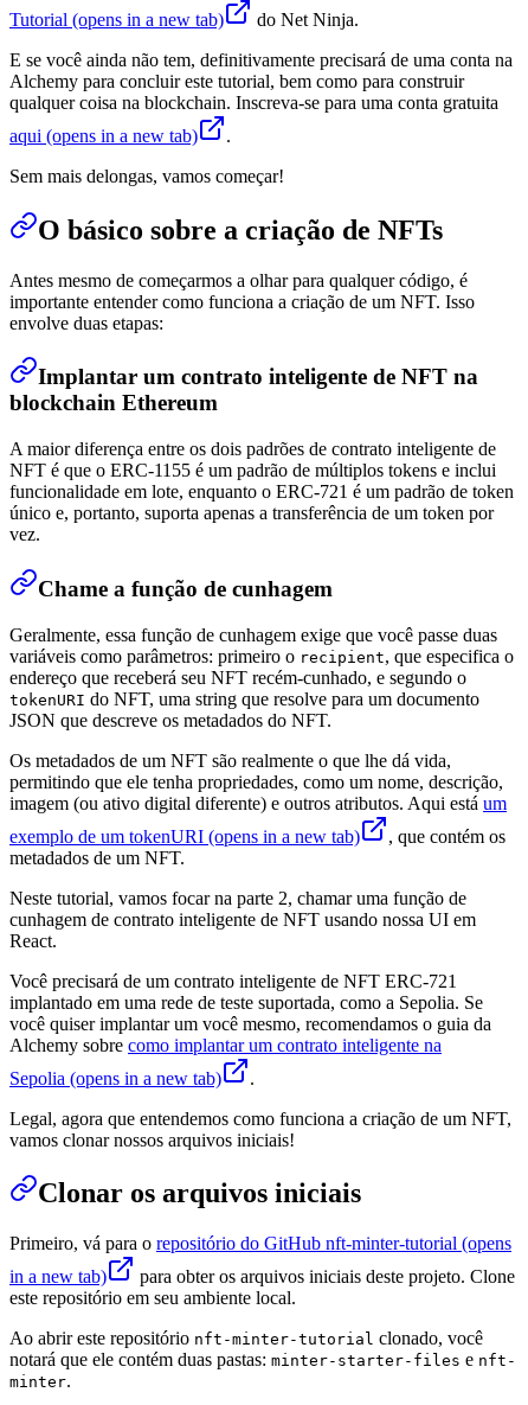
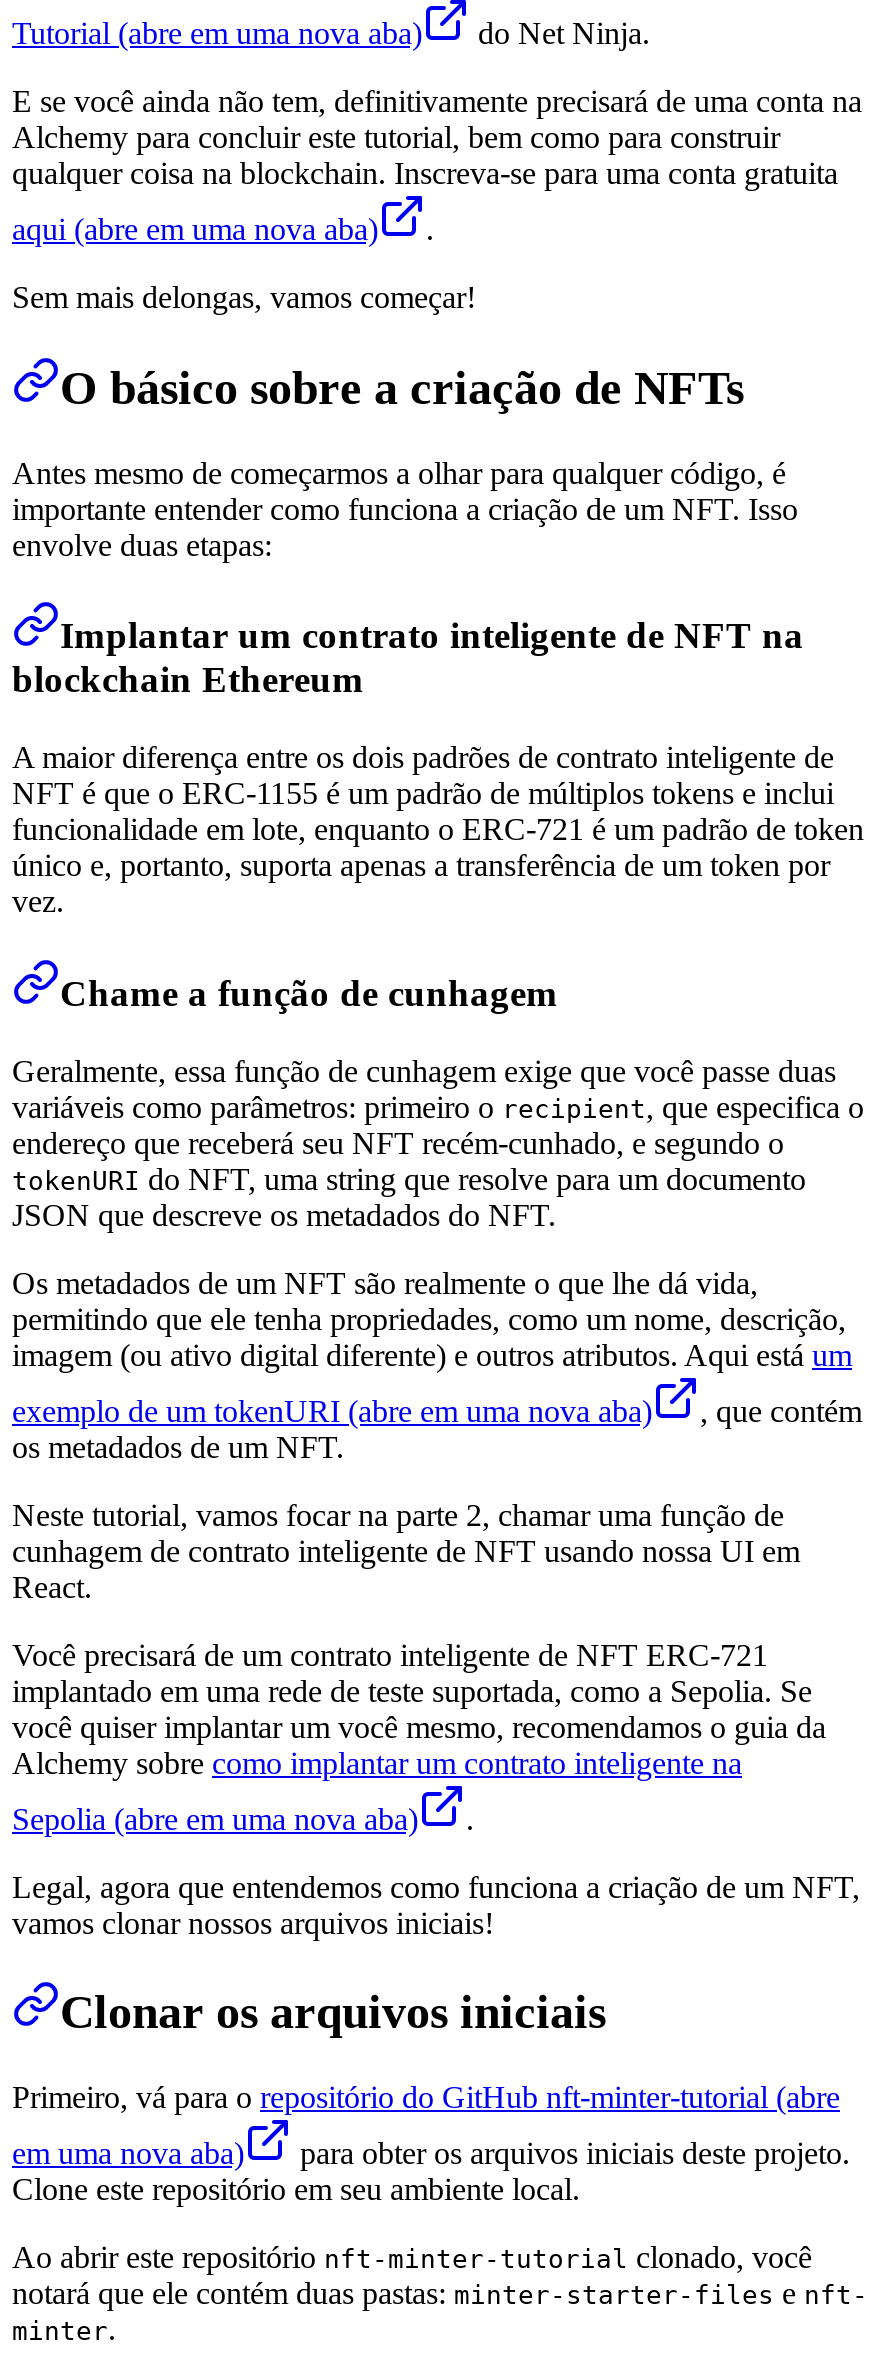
- Tutorial (opens in a new tab)
+ Tutorial (abre em uma nova aba)

- aqui (opens in a new tab)
+ aqui (abre em uma nova aba)

- exemplo de um tokenURI (opens in a new tab)
- , que contém os
- metadados de um NFT.
+ exemplo de um tokenURI (abre em uma nova aba)
+ , que contém
+ os metadados de um NFT.

- Sepolia (opens in a new tab)
+ Sepolia (abre em uma nova aba)

- Primeiro, vá para o repositório do GitHub nft-minter-tutorial (opens
+ Primeiro, vá para o repositório do GitHub nft-minter-tutorial (abre

- in a new tab)
- para obter os arquivos iniciais deste projeto. Clone
- este repositório em seu ambiente local.
+ em uma nova aba)
+ para obter os arquivos iniciais deste projeto.
+ Clone este repositório em seu ambiente local.
